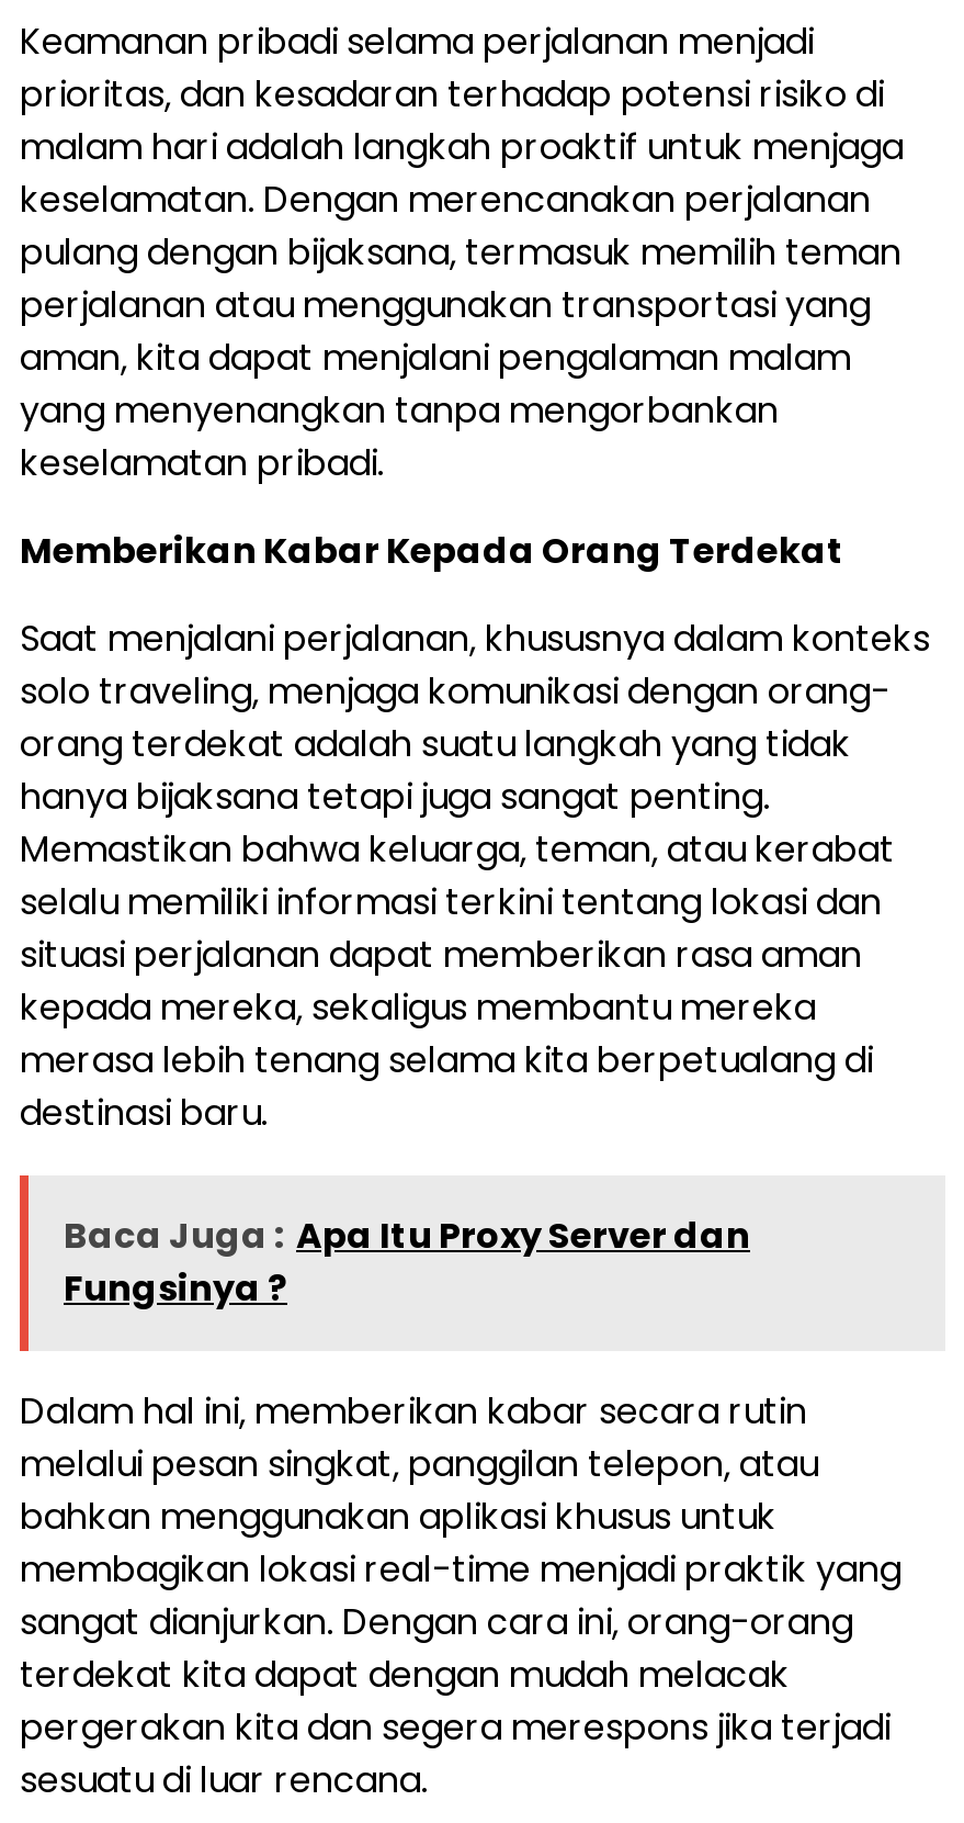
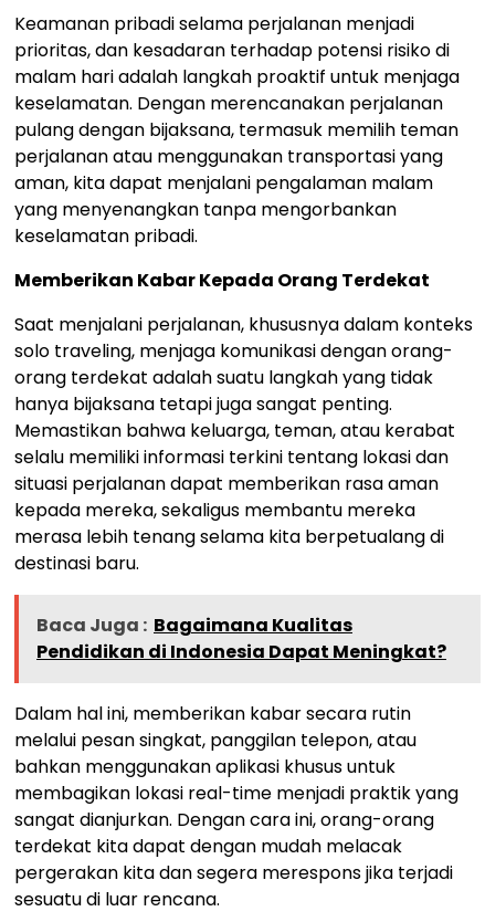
- Baca Juga : Apa Itu Proxy Server dan
- Fungsinya ?
+ Baca Juga : Bagaimana Kualitas
+ Pendidikan di Indonesia Dapat Meningkat?
